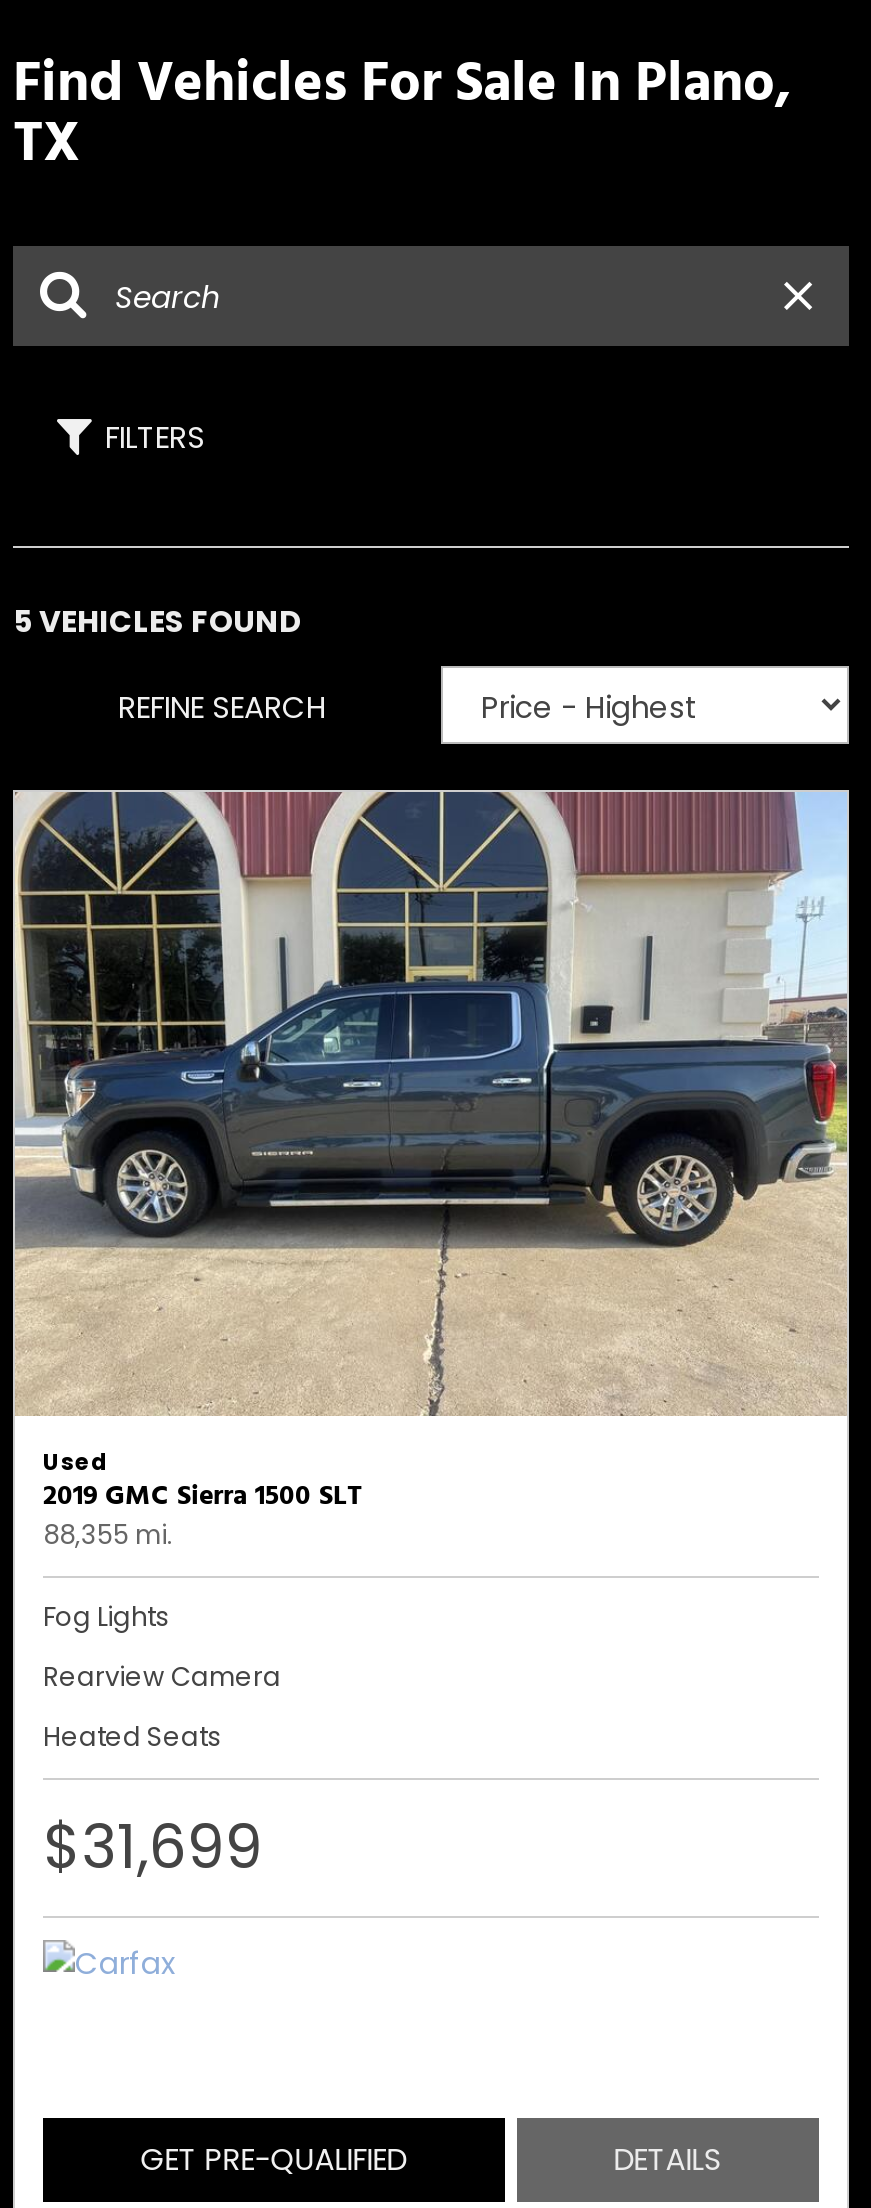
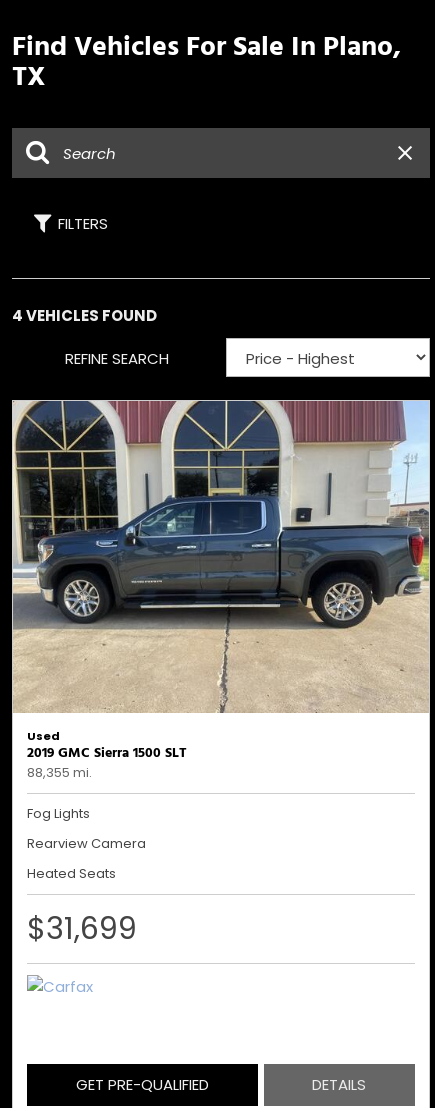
- 5 VEHICLES FOUND
+ 4 VEHICLES FOUND
